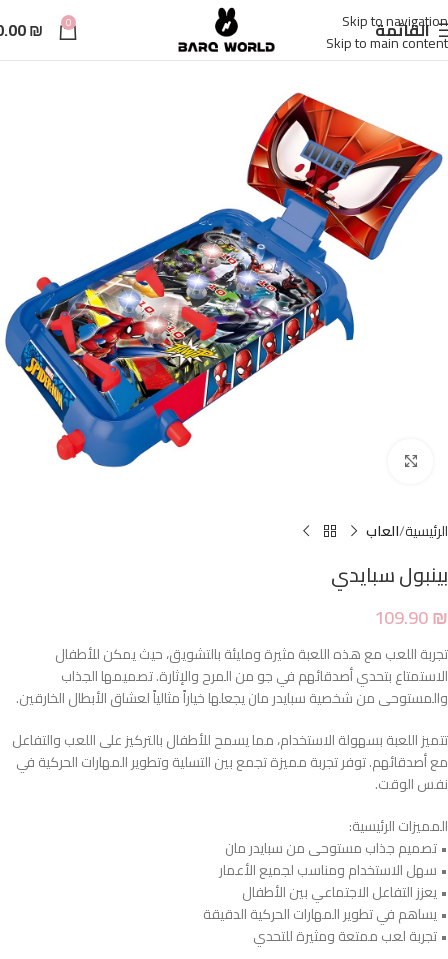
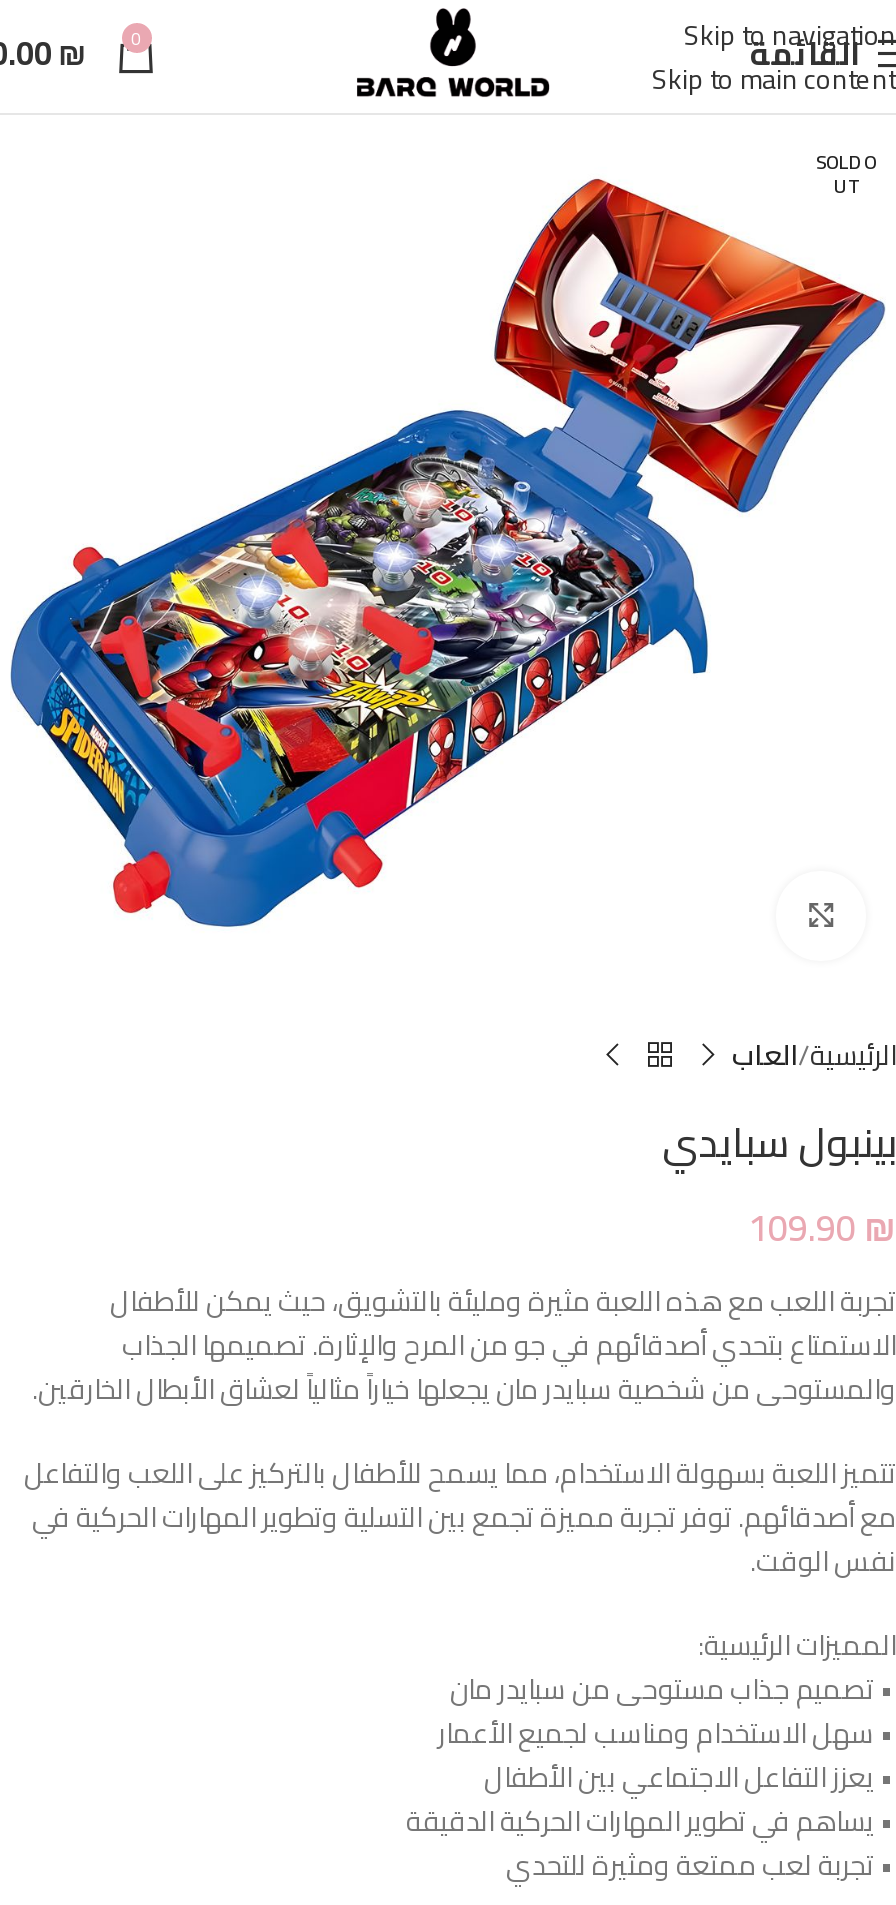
+ SOLD O
+ UT
